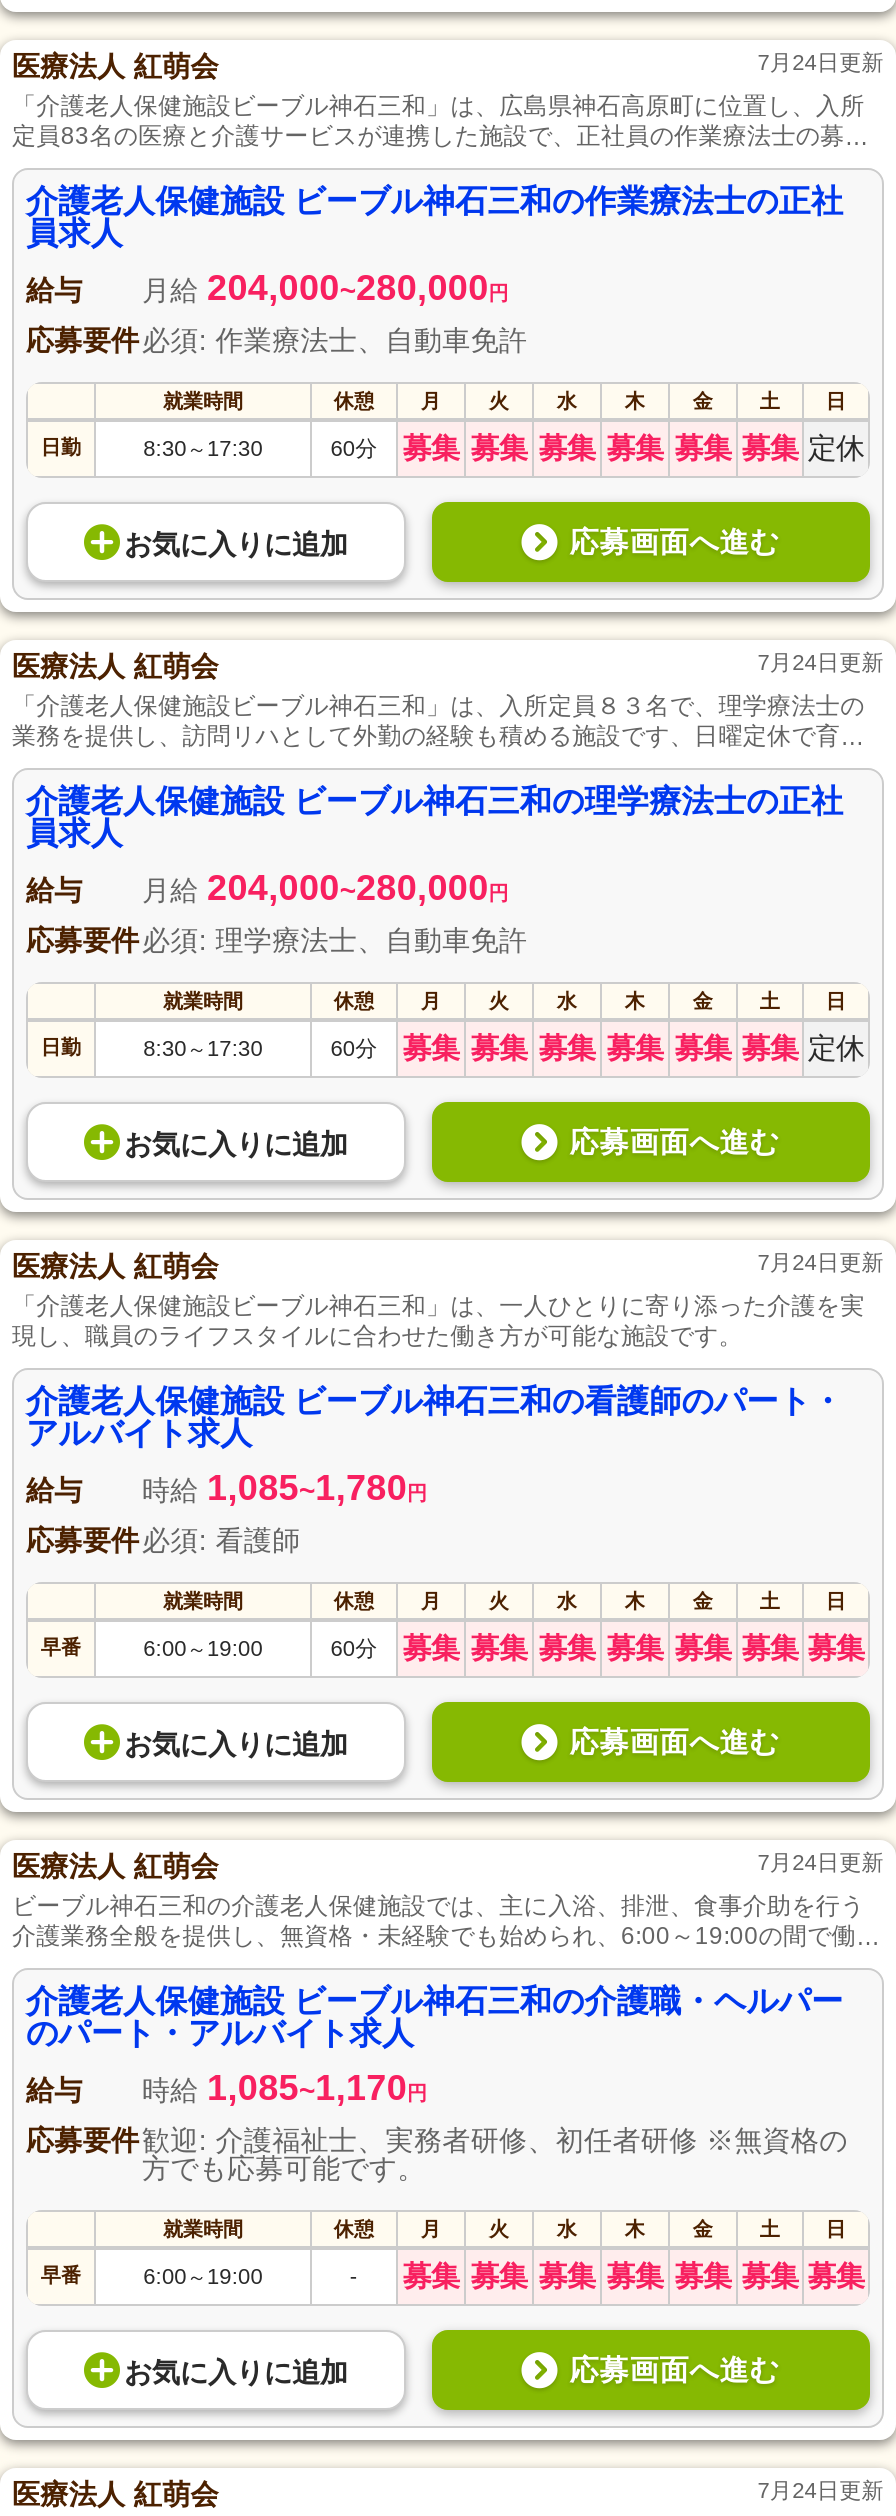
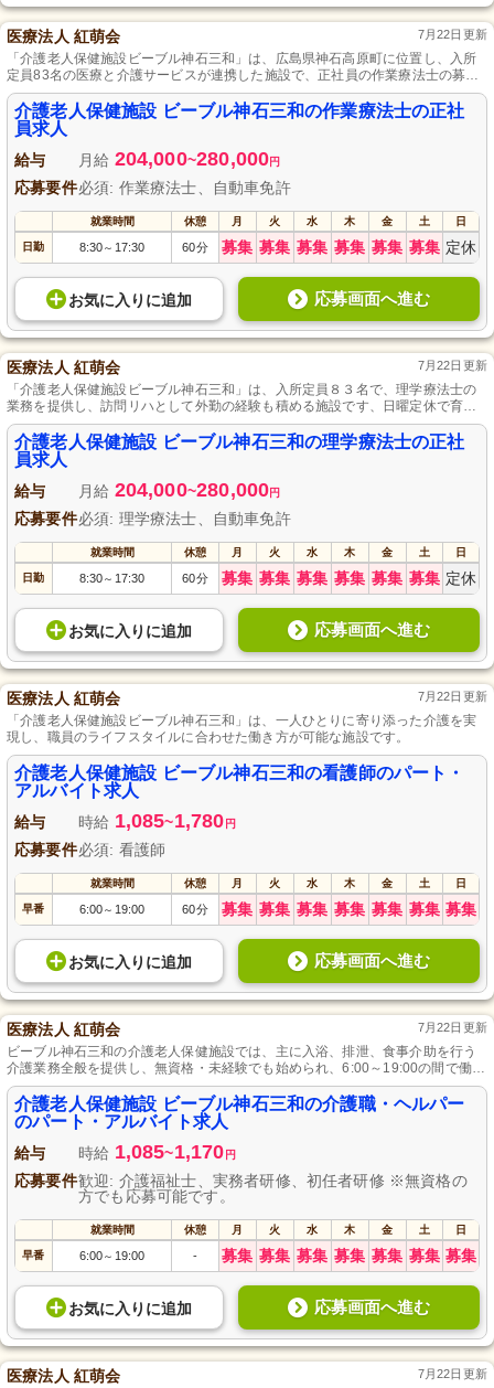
- 7月24日更新
+ 7月22日更新

- 7月24日更新
+ 7月22日更新

- 7月24日更新
+ 7月22日更新

- 7月24日更新
+ 7月22日更新

- 7月24日更新
+ 7月22日更新
